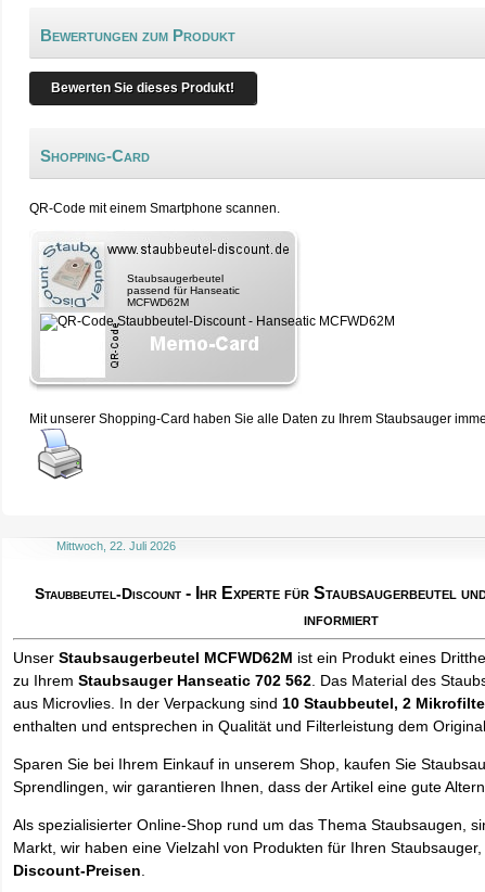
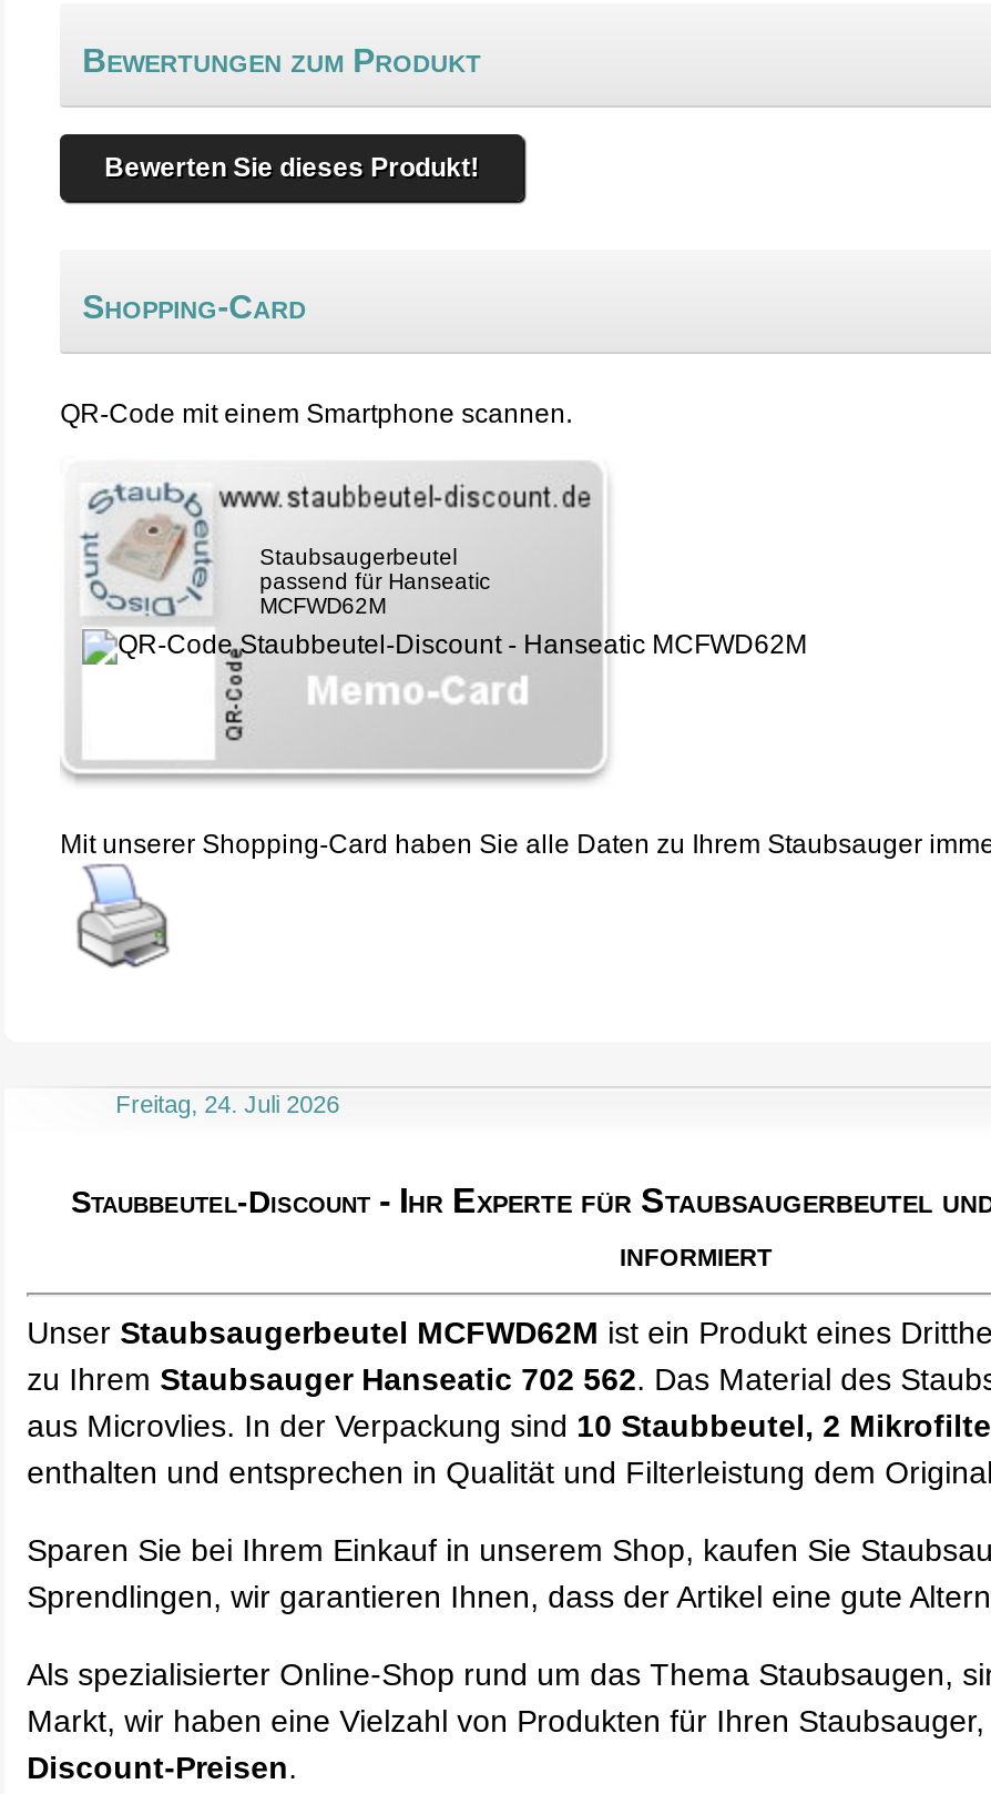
- Mittwoch, 22. Juli 2026
+ Freitag, 24. Juli 2026
